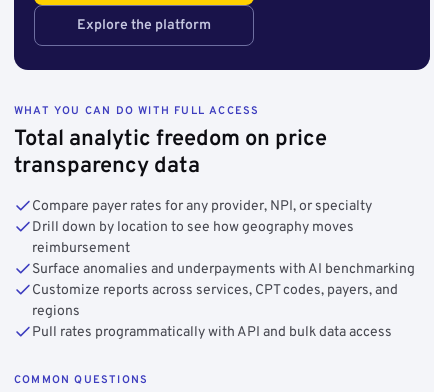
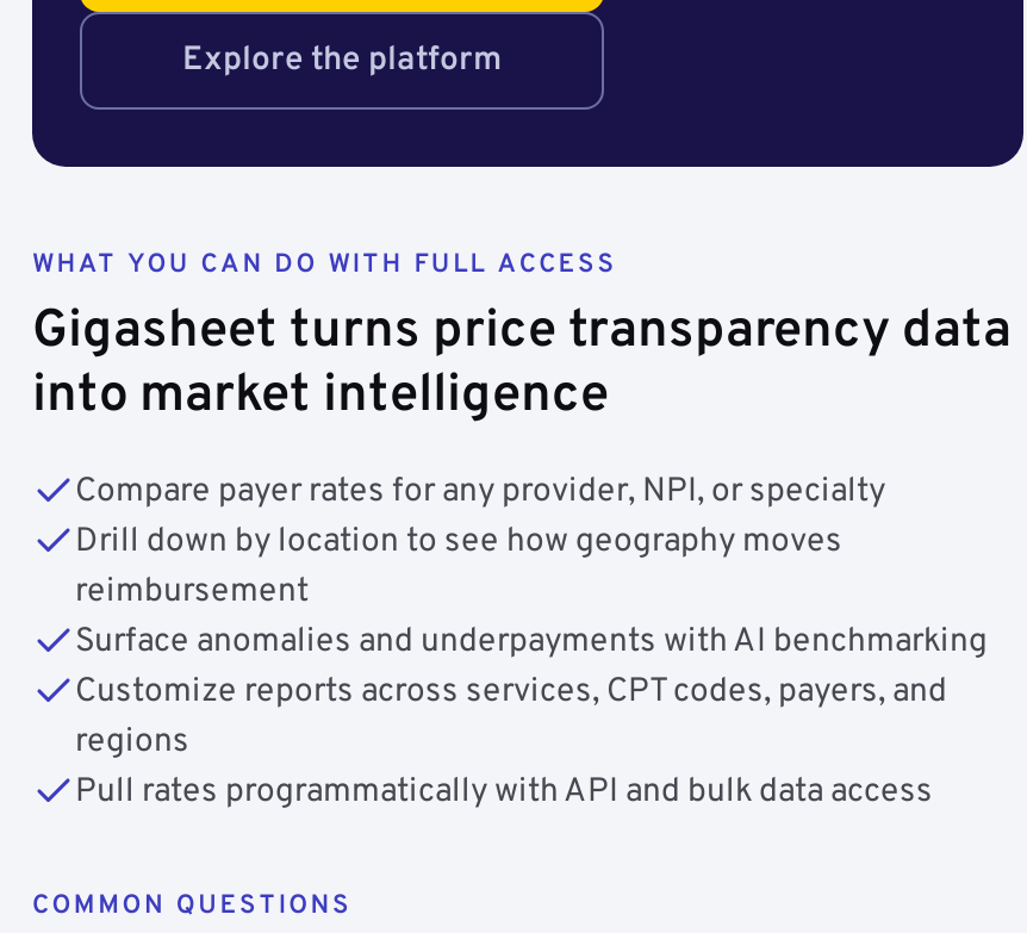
- Total analytic freedom on price
- transparency data
+ Gigasheet turns price transparency data
+ into market intelligence
